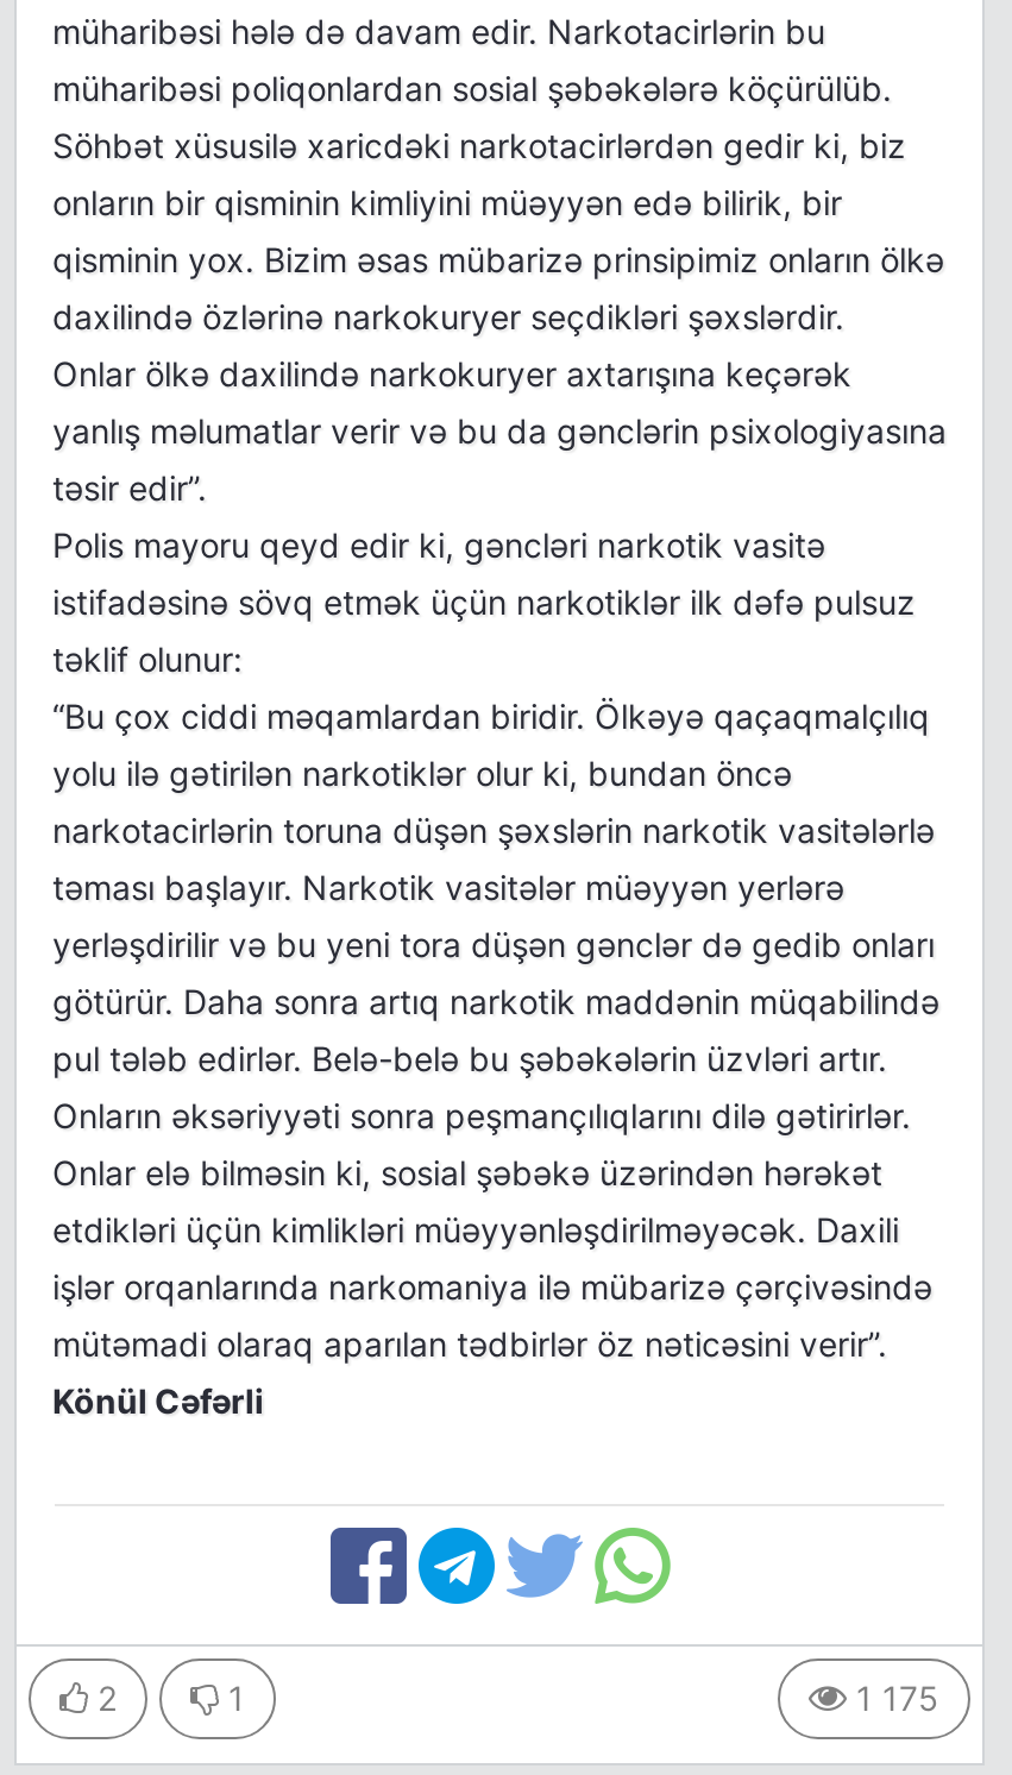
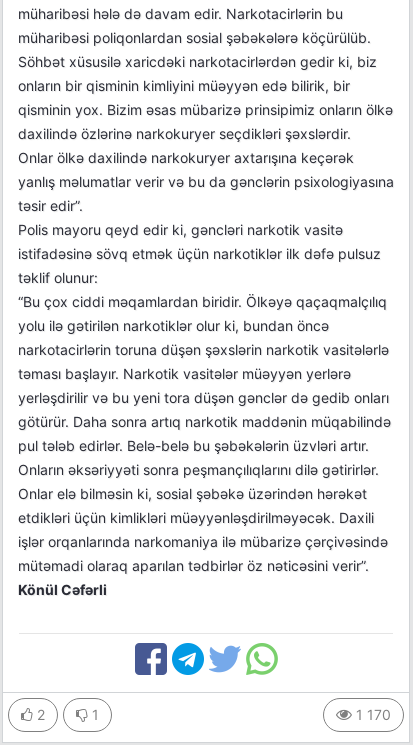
- 1 175
+ 1 170
